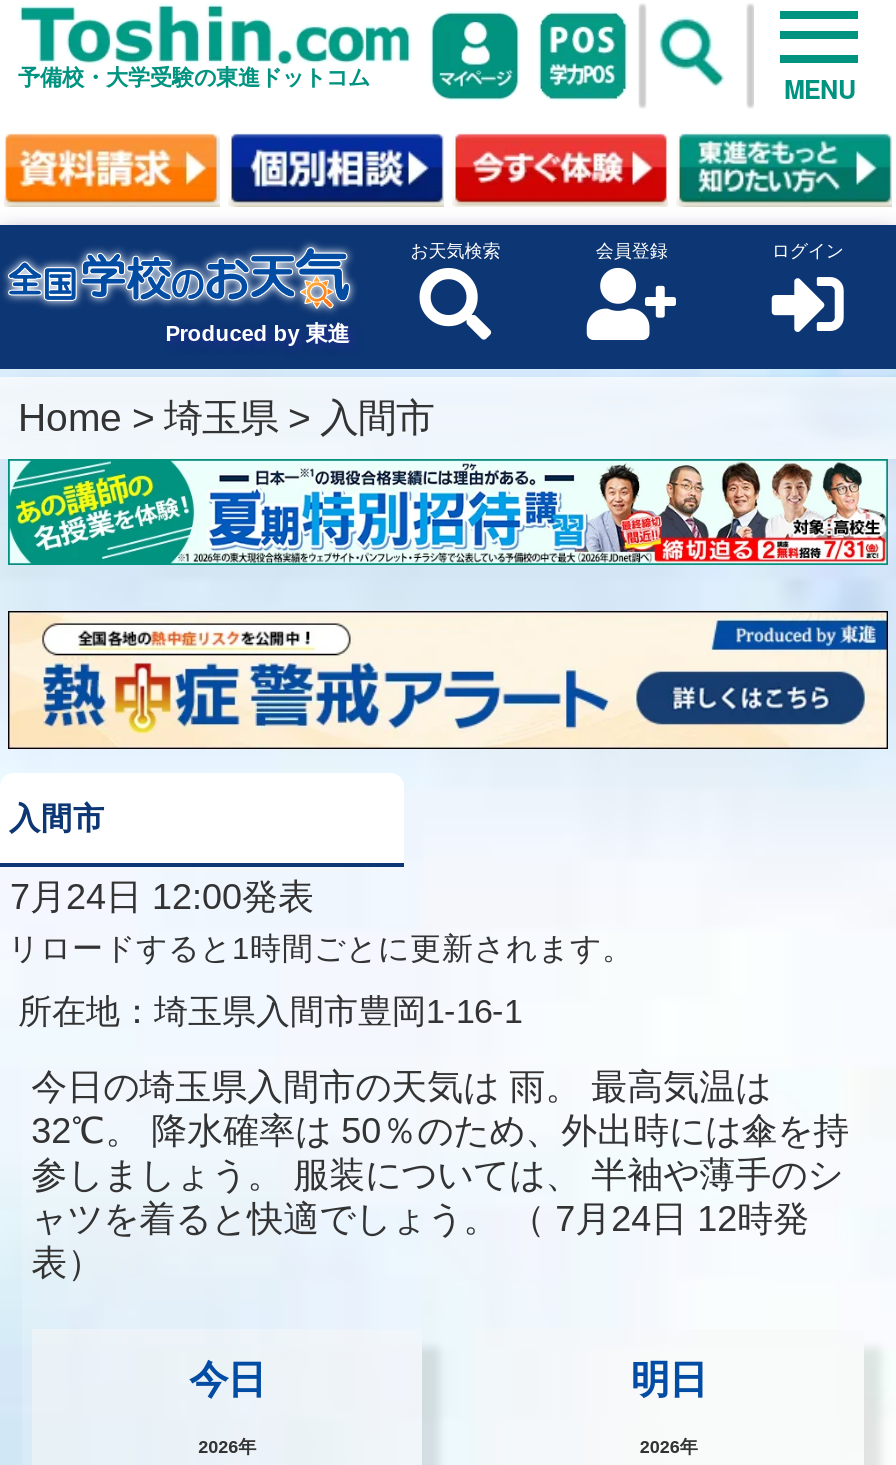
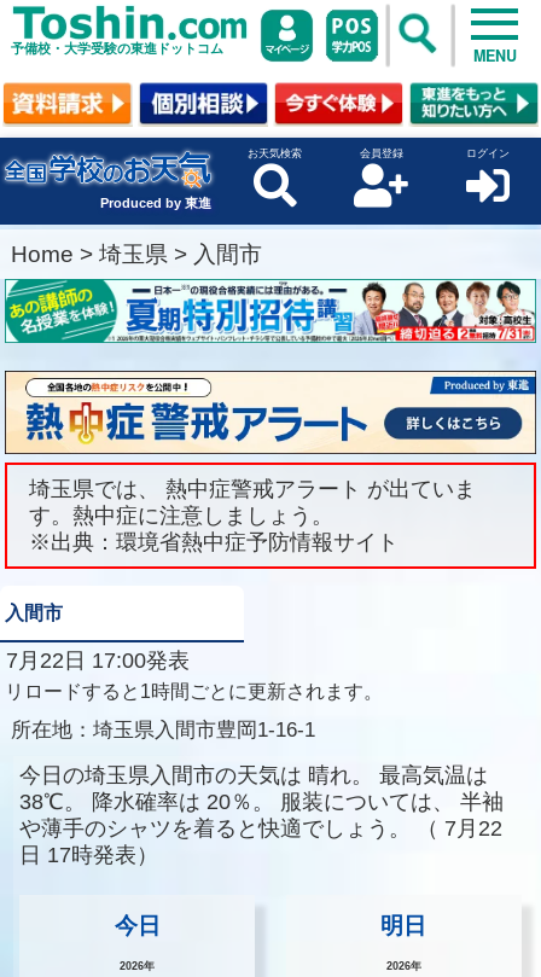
+ [image]
+ 埼玉県では、 熱中症警戒アラート が出ていま
+ す。熱中症に注意しましょう。
+ ※出典：環境省熱中症予防情報サイト

moved down: 入間市

- 7月24日 12:00発表
+ 7月22日 17:00発表

moved down: リロードすると1時間ごとに更新されます。 | 所在地：埼玉県入間市豊岡1-16-1

- 今日の埼玉県入間市の天気は 雨。 最高気温は
- 32℃。 降水確率は 50％のため、外出時には傘を持
- 参しましょう。 服装については、 半袖や薄手のシ
- ャツを着ると快適でしょう。（ 7月24日 12時発
- 表）
+ 今日の埼玉県入間市の天気は 晴れ。 最高気温は
+ 38℃。 降水確率は 20％。 服装については、 半袖
+ や薄手のシャツを着ると快適でしょう。（ 7月22
+ 日 17時発表）
